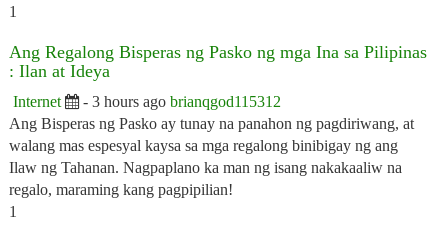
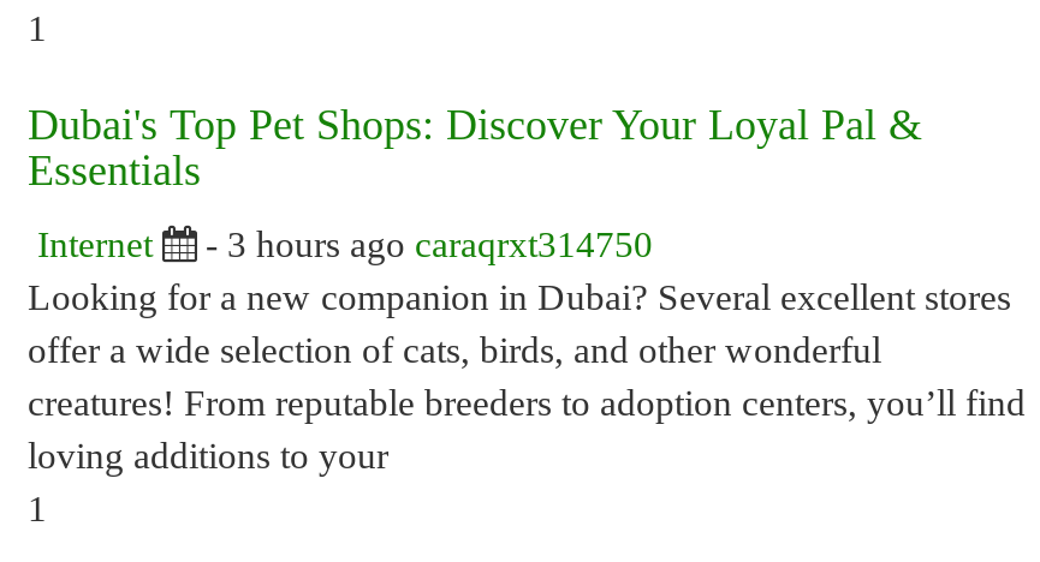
- Ang Regalong Bisperas ng Pasko ng mga Ina sa Pilipinas
- : Ilan at Ideya
+ Dubai's Top Pet Shops: Discover Your Loyal Pal &
+ Essentials

- - 3 hours ago brianqgod115312
- Ang Bisperas ng Pasko ay tunay na panahon ng pagdiriwang, at
- walang mas espesyal kaysa sa mga regalong binibigay ng ang
- Ilaw ng Tahanan. Nagpaplano ka man ng isang nakakaaliw na
- regalo, maraming kang pagpipilian!
+ - 3 hours ago caraqrxt314750
+ Looking for a new companion in Dubai? Several excellent stores
+ offer a wide selection of cats, birds, and other wonderful
+ creatures! From reputable breeders to adoption centers, you’ll find
+ loving additions to your
